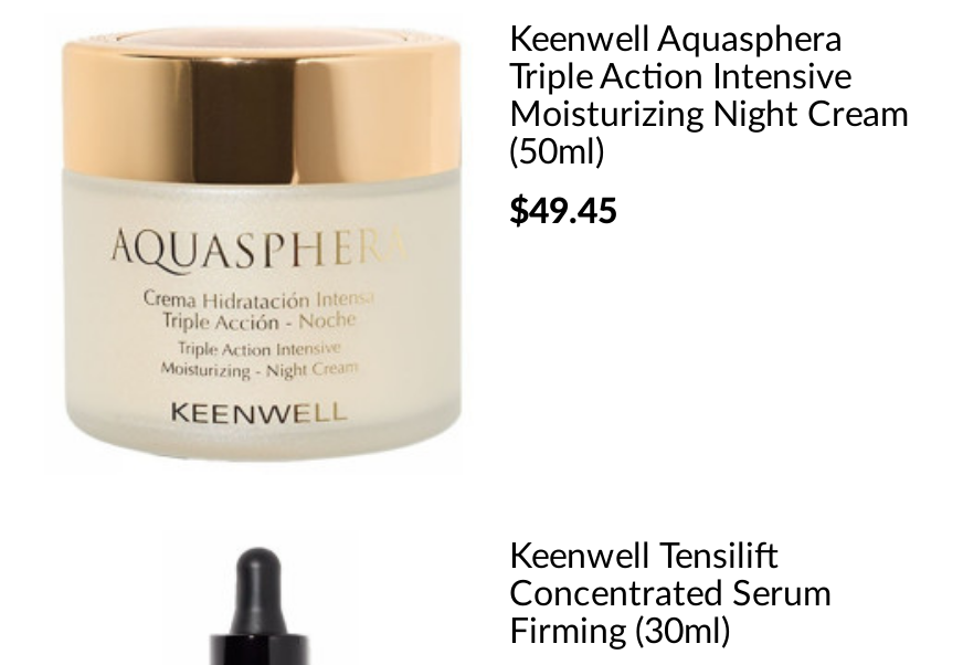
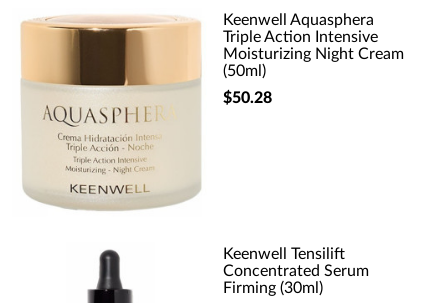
- $49.45
+ $50.28
